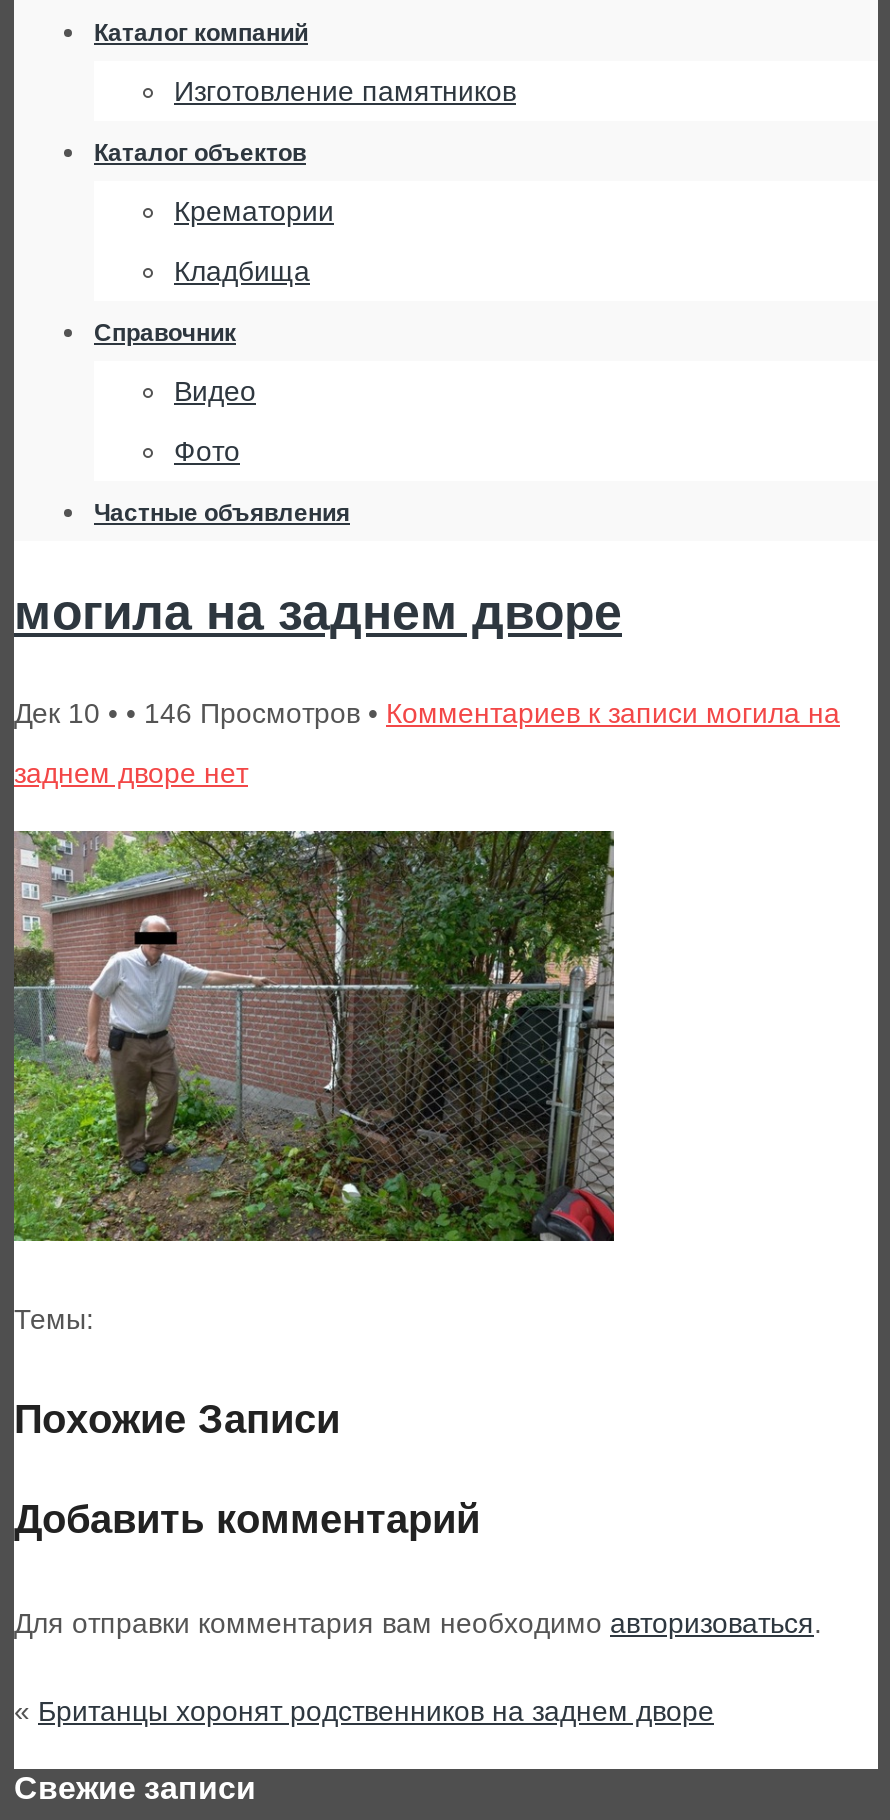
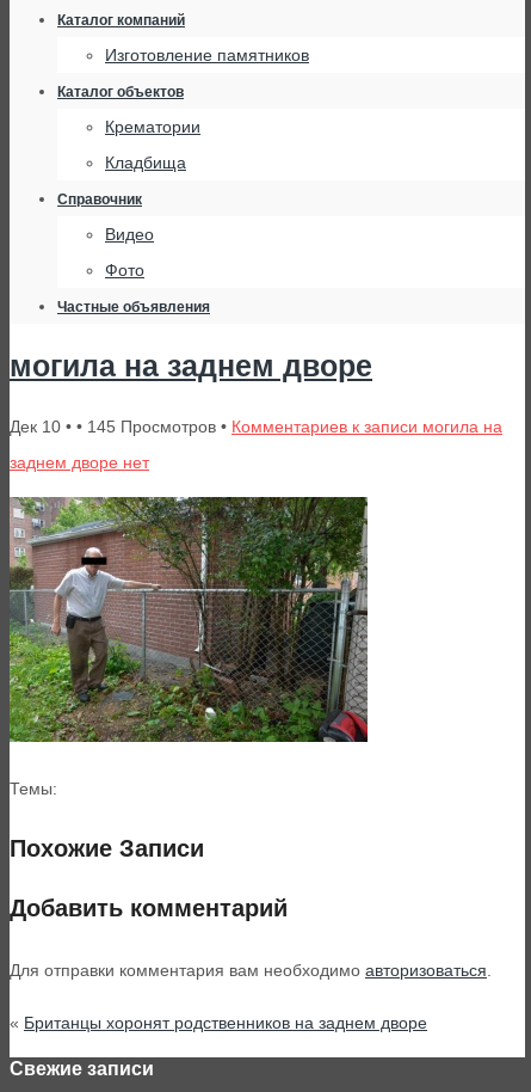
- Дек 10 • • 146 Просмотров • Комментариев к записи могила на
+ Дек 10 • • 145 Просмотров • Комментариев к записи могила на
